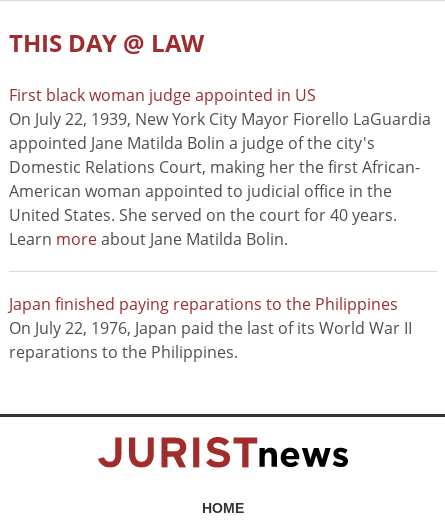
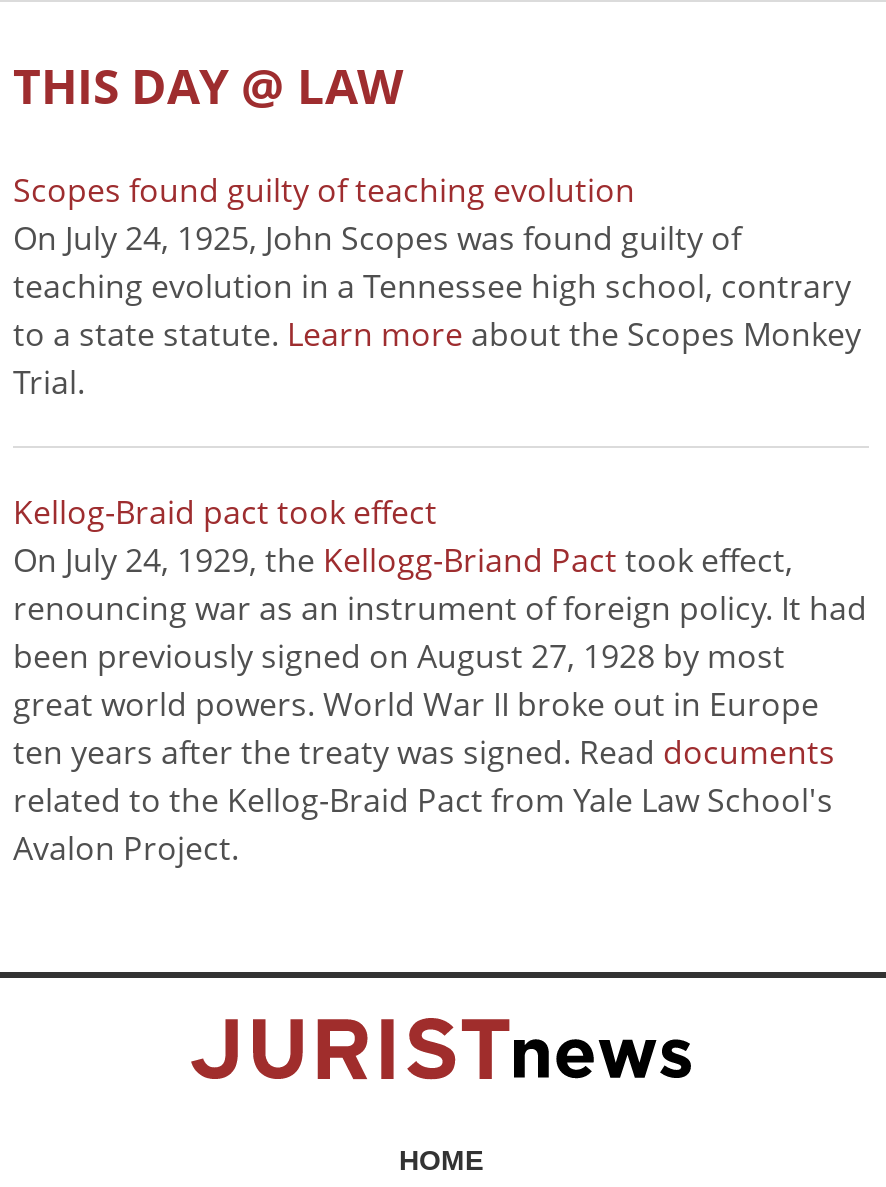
- First black woman judge appointed in US
- On July 22, 1939, New York City Mayor Fiorello LaGuardia
- appointed Jane Matilda Bolin a judge of the city's
- Domestic Relations Court, making her the first African-
- American woman appointed to judicial office in the
- United States. She served on the court for 40 years.
- Learn more about Jane Matilda Bolin.
+ Scopes found guilty of teaching evolution
+ On July 24, 1925, John Scopes was found guilty of
+ teaching evolution in a Tennessee high school, contrary
+ to a state statute. Learn more about the Scopes Monkey
+ Trial.

- Japan finished paying reparations to the Philippines
- On July 22, 1976, Japan paid the last of its World War II
- reparations to the Philippines.
+ Kellog-Braid pact took effect
+ On July 24, 1929, the Kellogg-Briand Pact took effect,
+ renouncing war as an instrument of foreign policy. It had
+ been previously signed on August 27, 1928 by most
+ great world powers. World War II broke out in Europe
+ ten years after the treaty was signed. Read documents
+ related to the Kellog-Braid Pact from Yale Law School's
+ Avalon Project.
